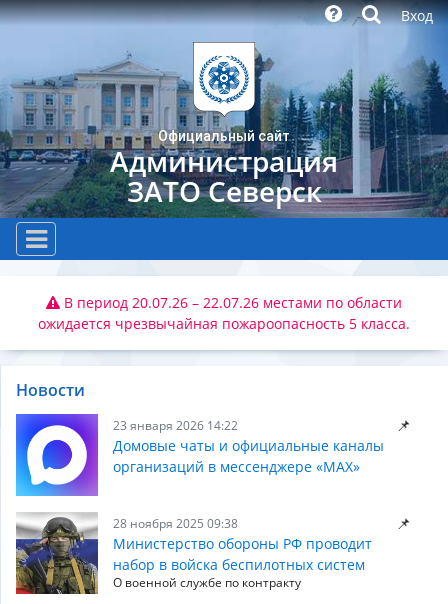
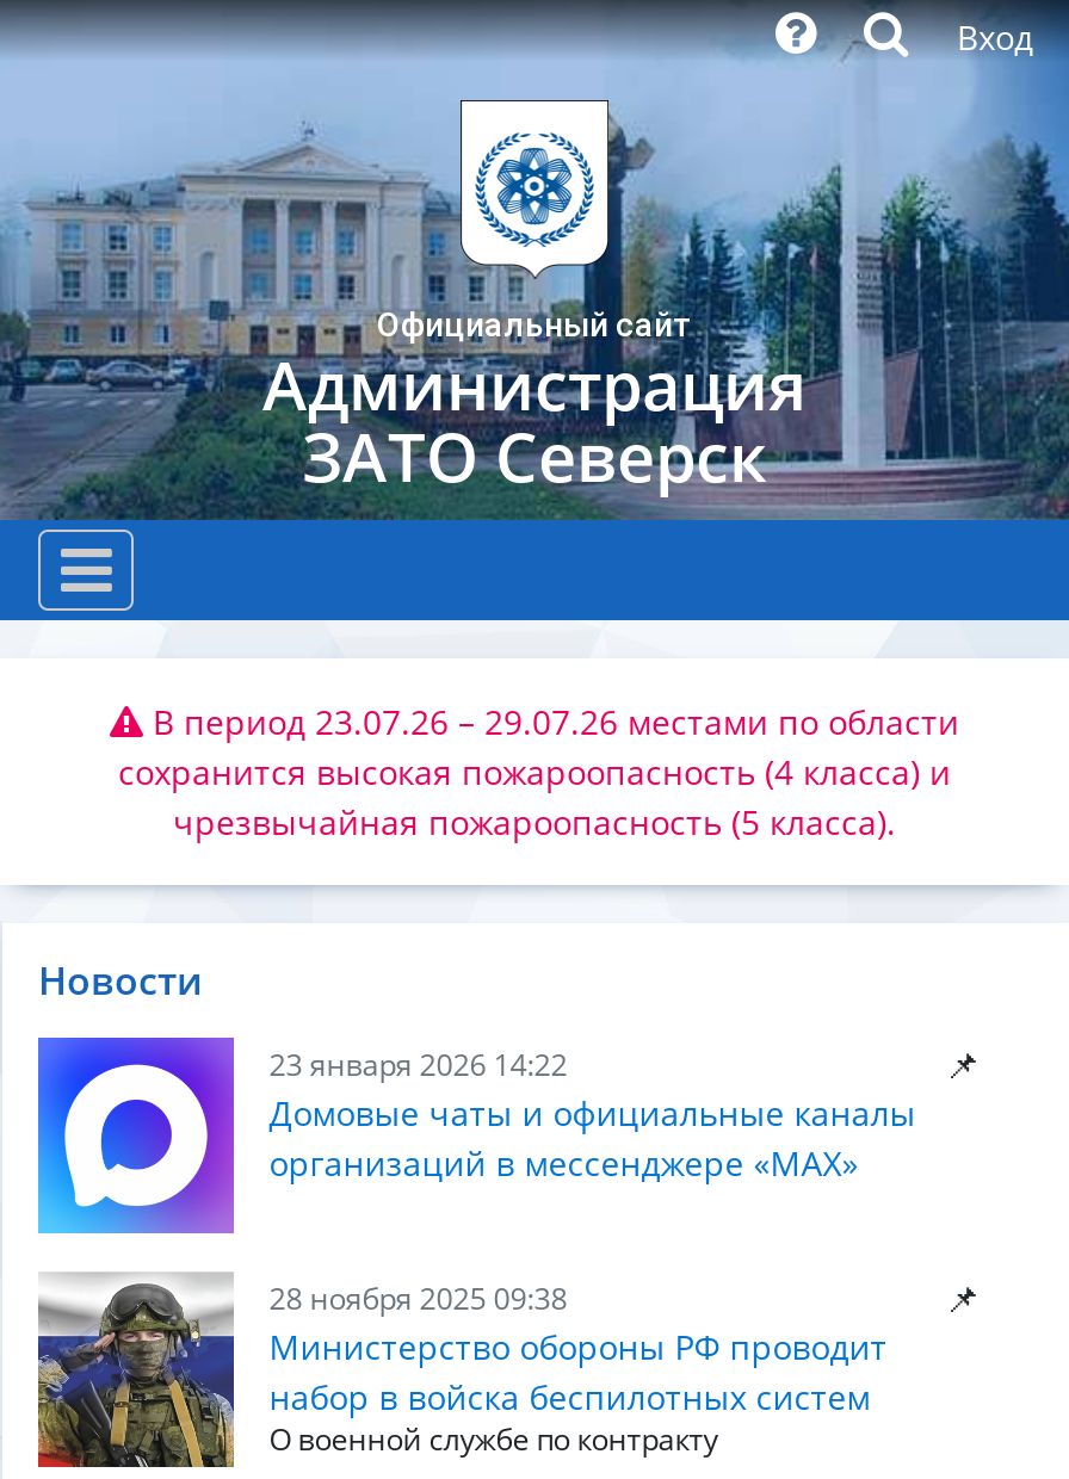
- В период 20.07.26 – 22.07.26 местами по области
- ожидается чрезвычайная пожароопасность 5 класса.
+ В период 23.07.26 – 29.07.26 местами по области
+ сохранится высокая пожароопасность (4 класса) и
+ чрезвычайная пожароопасность (5 класса).
